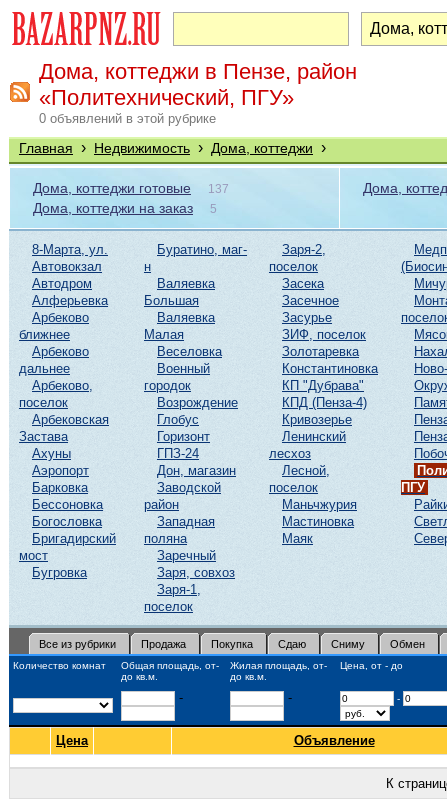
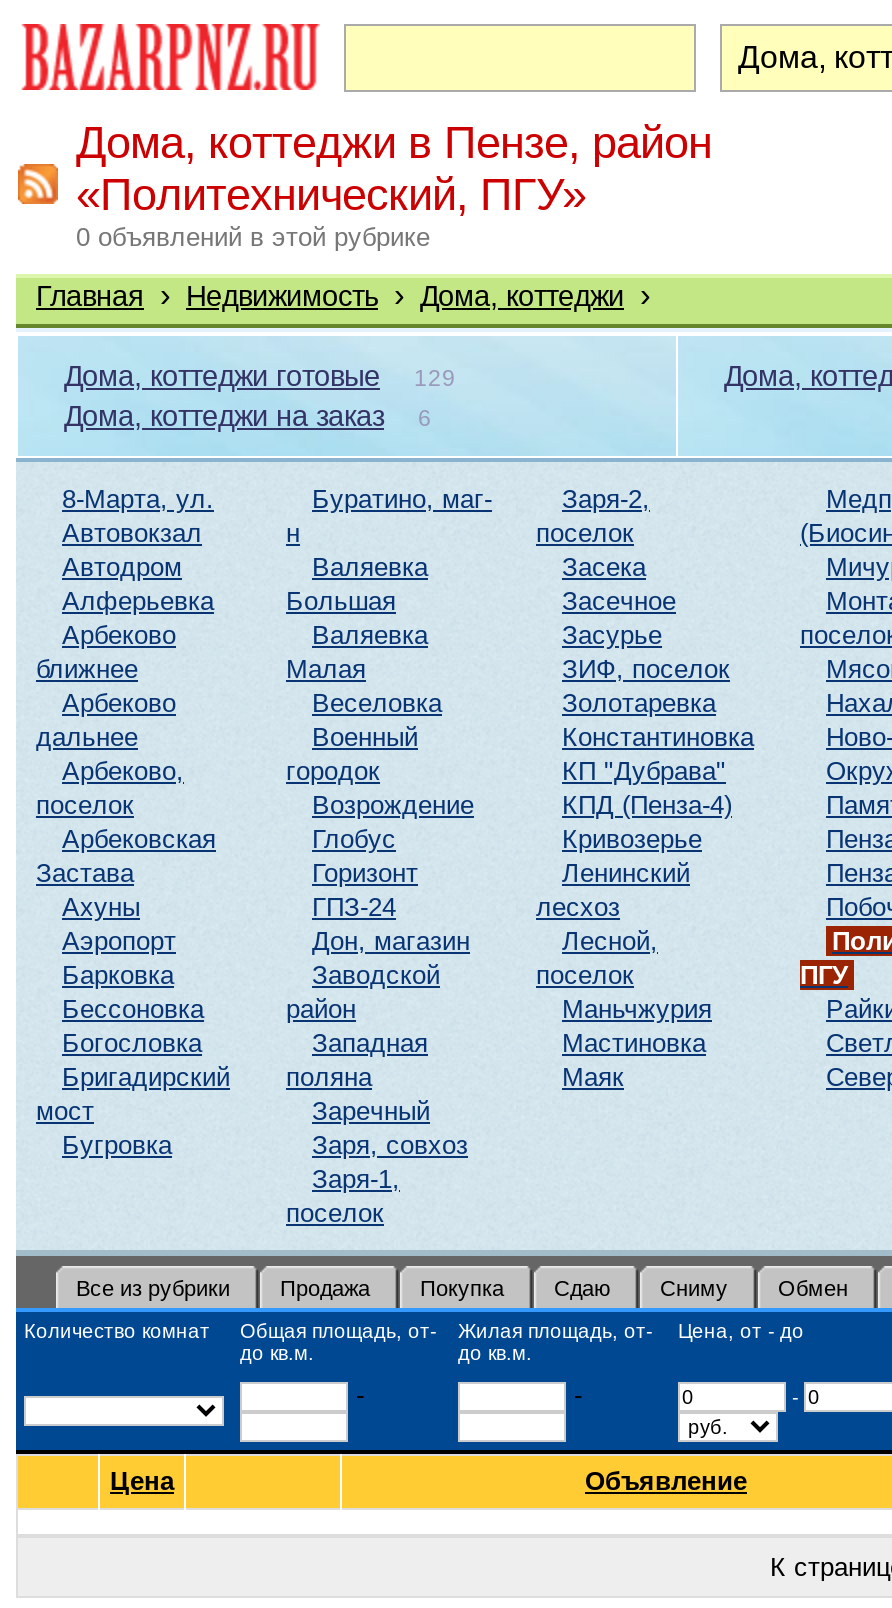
- Дома, коттеджи готовые 137
+ Дома, коттеджи готовые 129

- Дома, коттеджи на заказ 5
+ Дома, коттеджи на заказ 6
